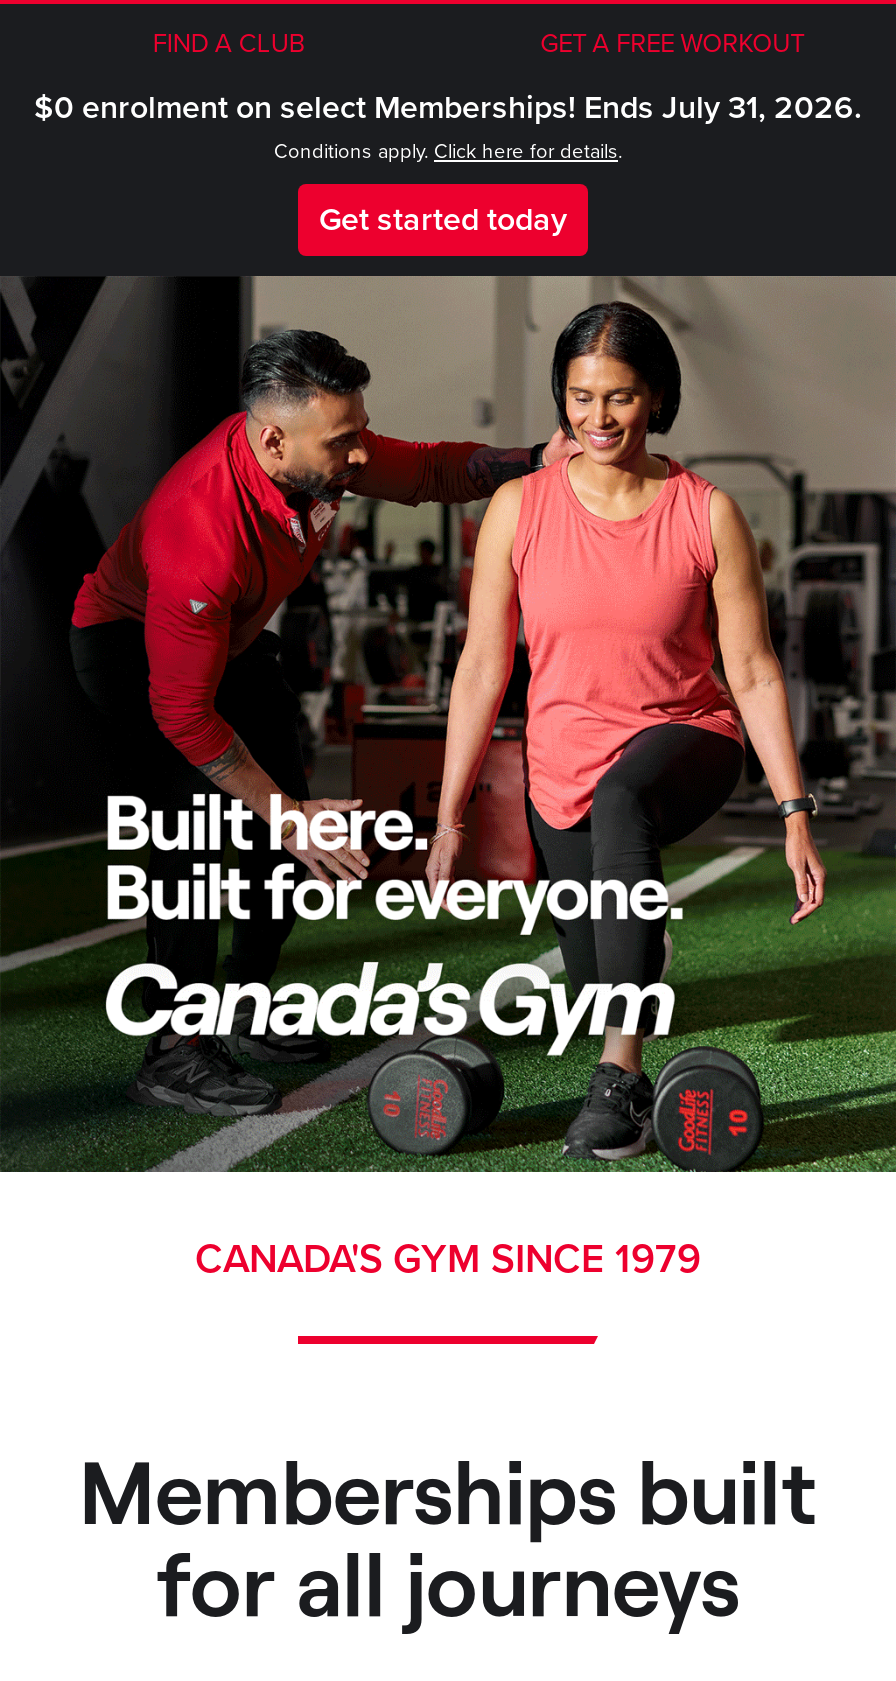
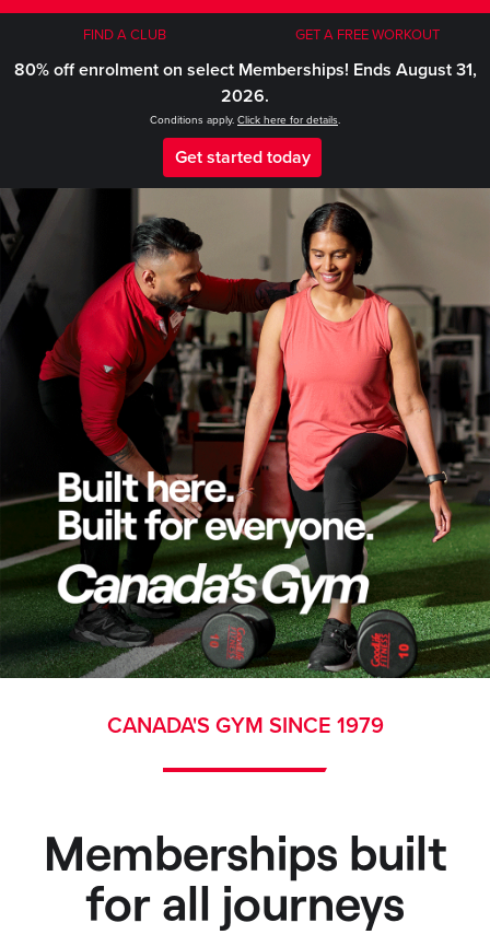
- $0 enrolment on select Memberships! Ends July 31, 2026.
+ 80% off enrolment on select Memberships! Ends August 31,
+ 2026.
